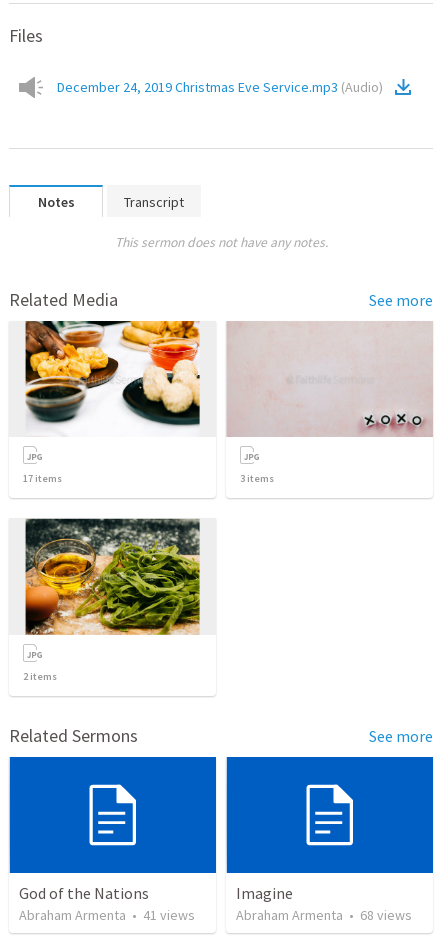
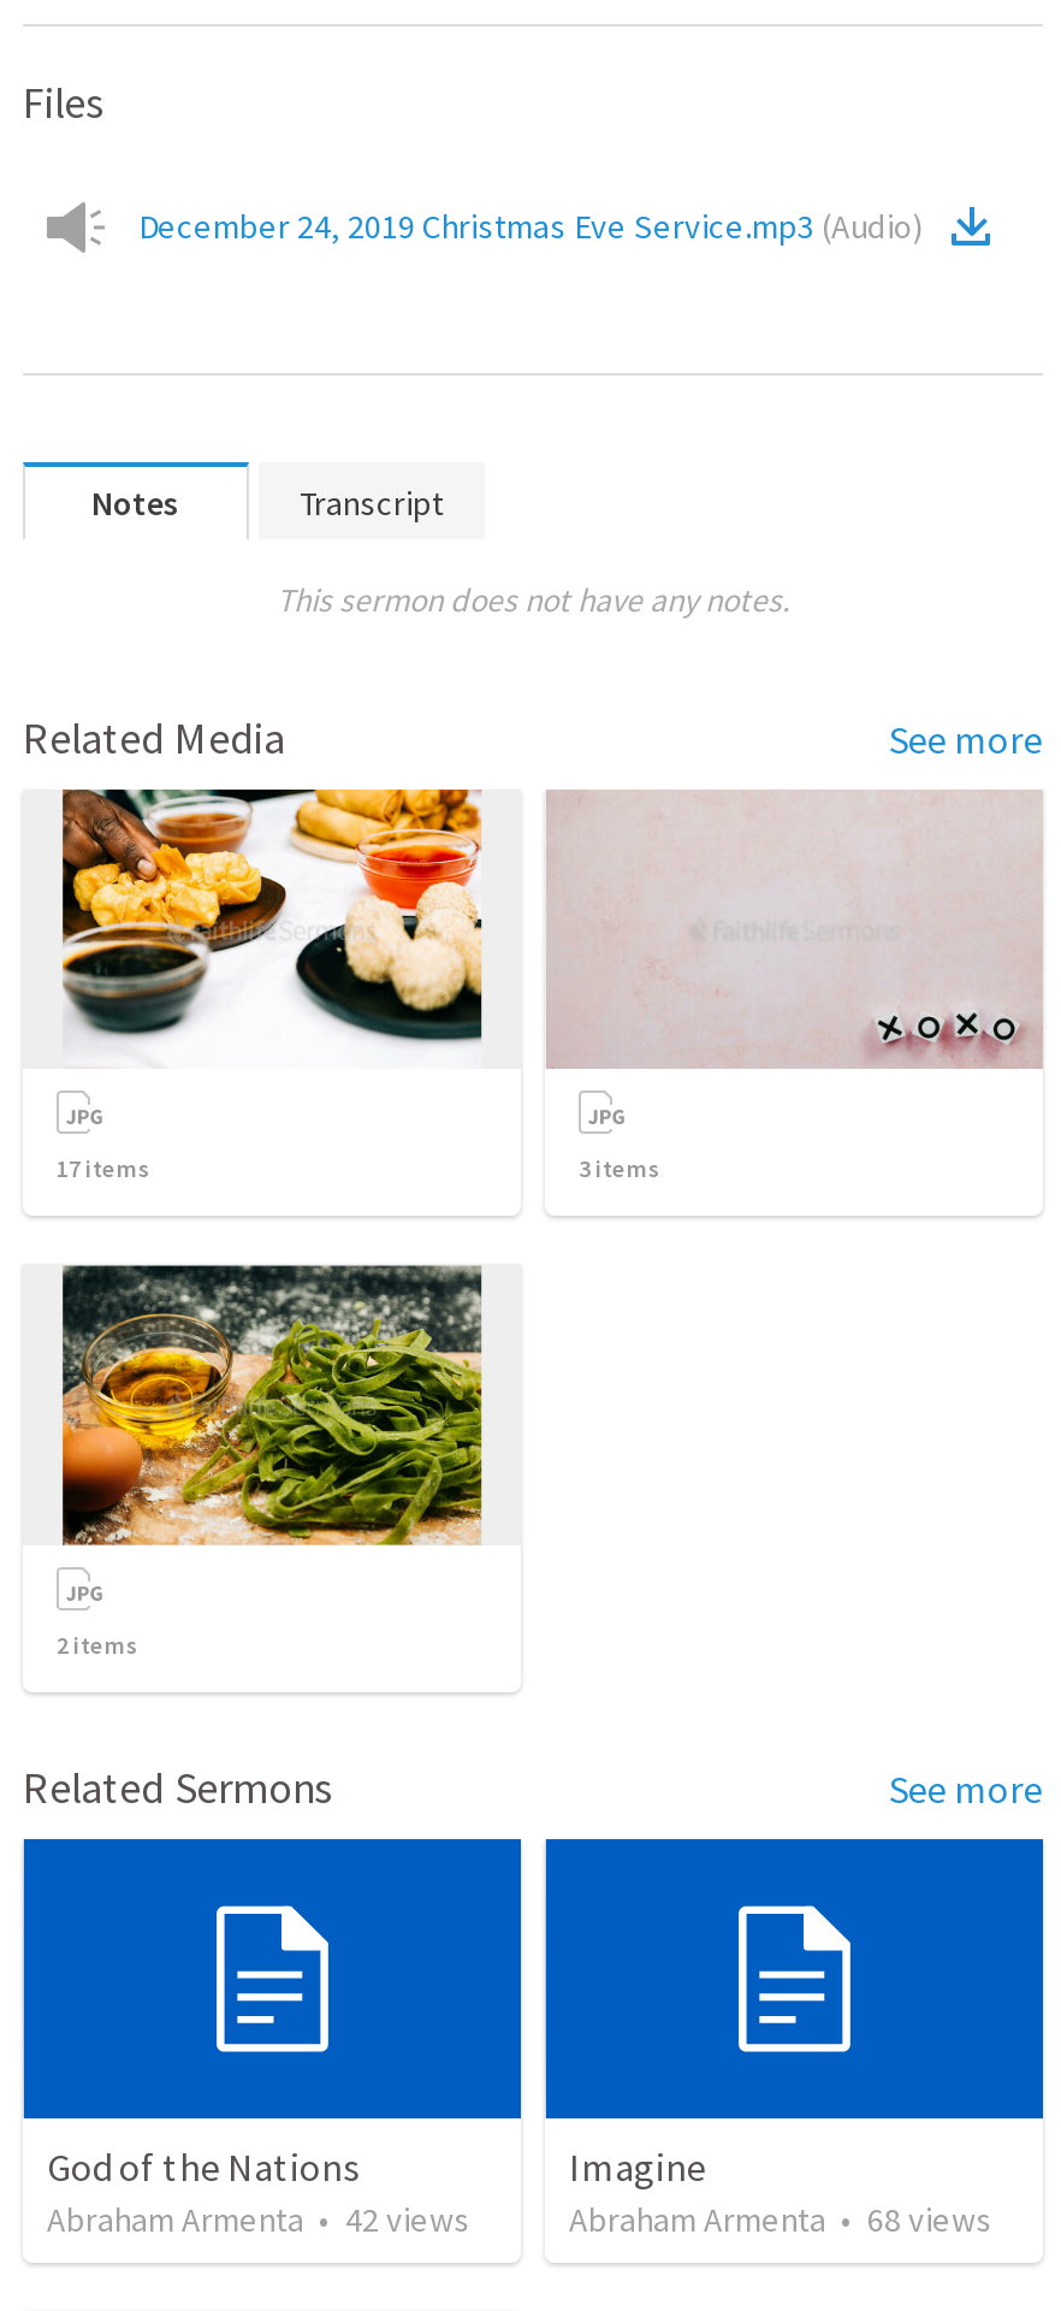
- Abraham Armenta • 41 views
+ Abraham Armenta • 42 views
